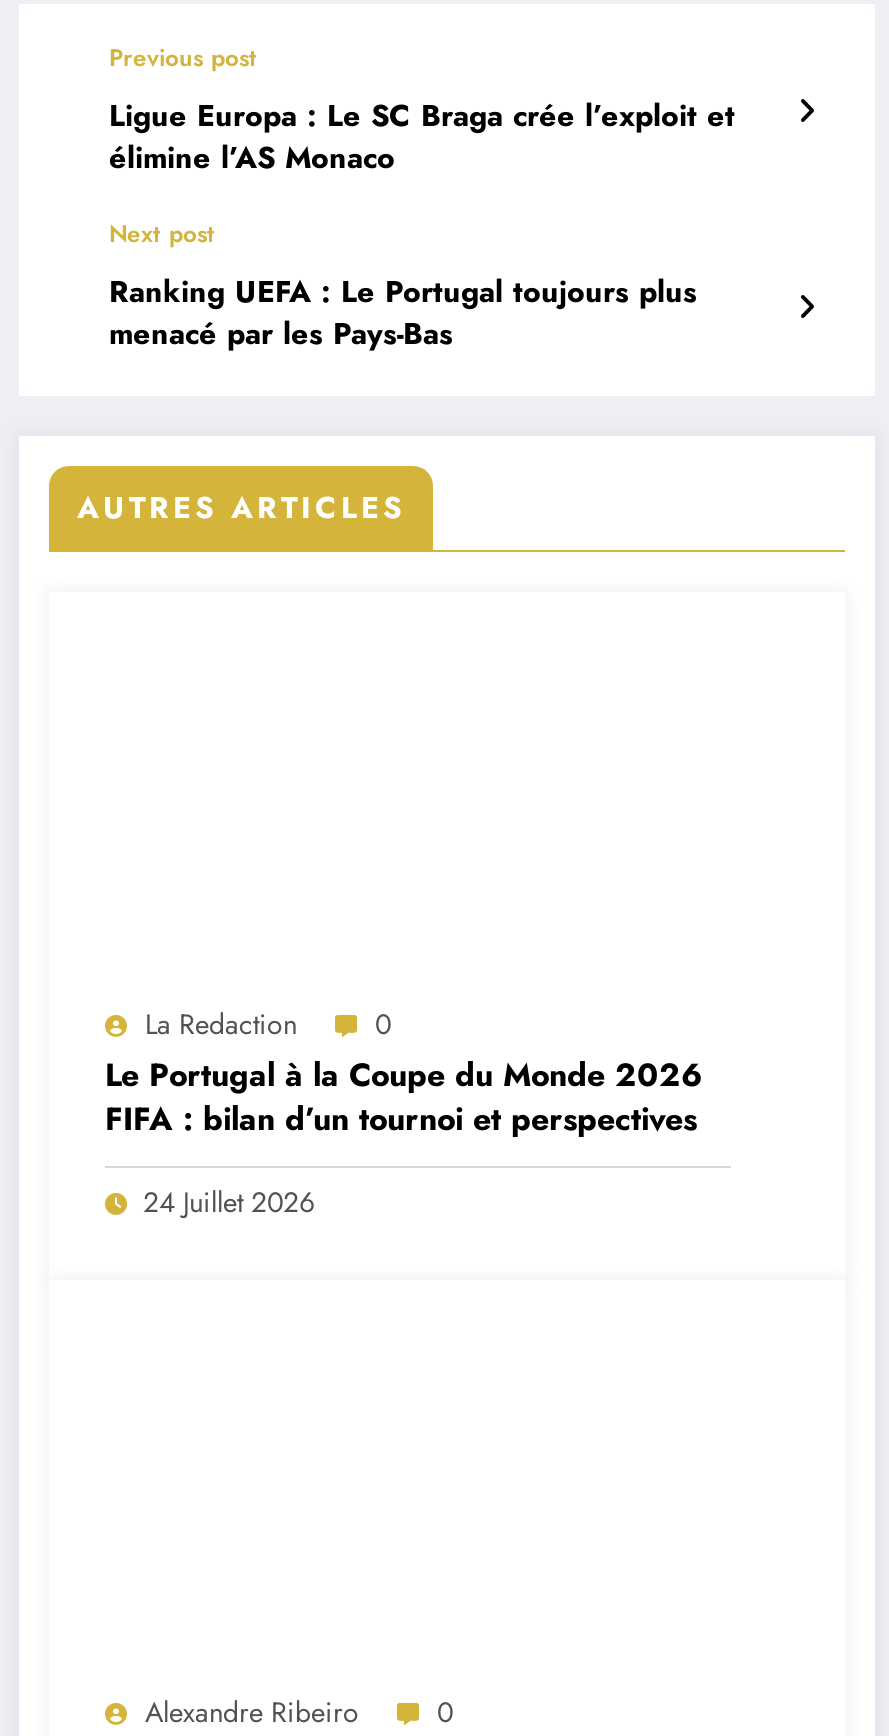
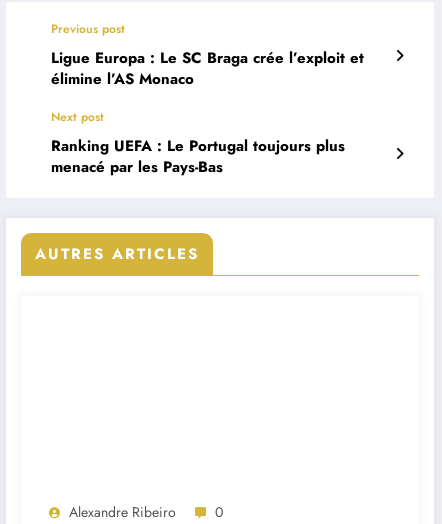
- La Redaction
- 0
- Le Portugal à la Coupe du Monde 2026
- FIFA : bilan d’un tournoi et perspectives
- 24 Juillet 2026
